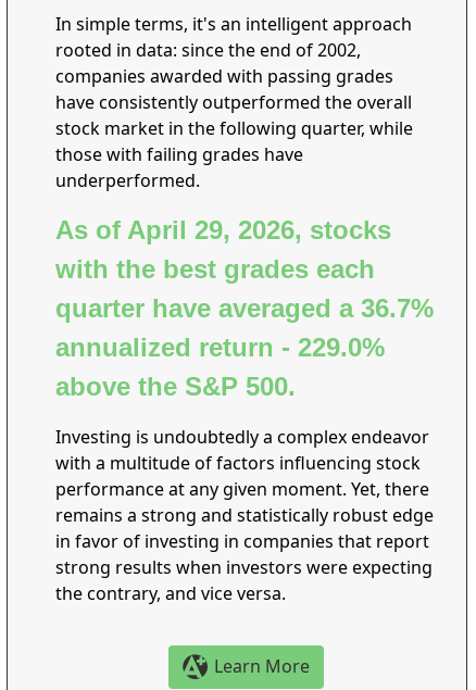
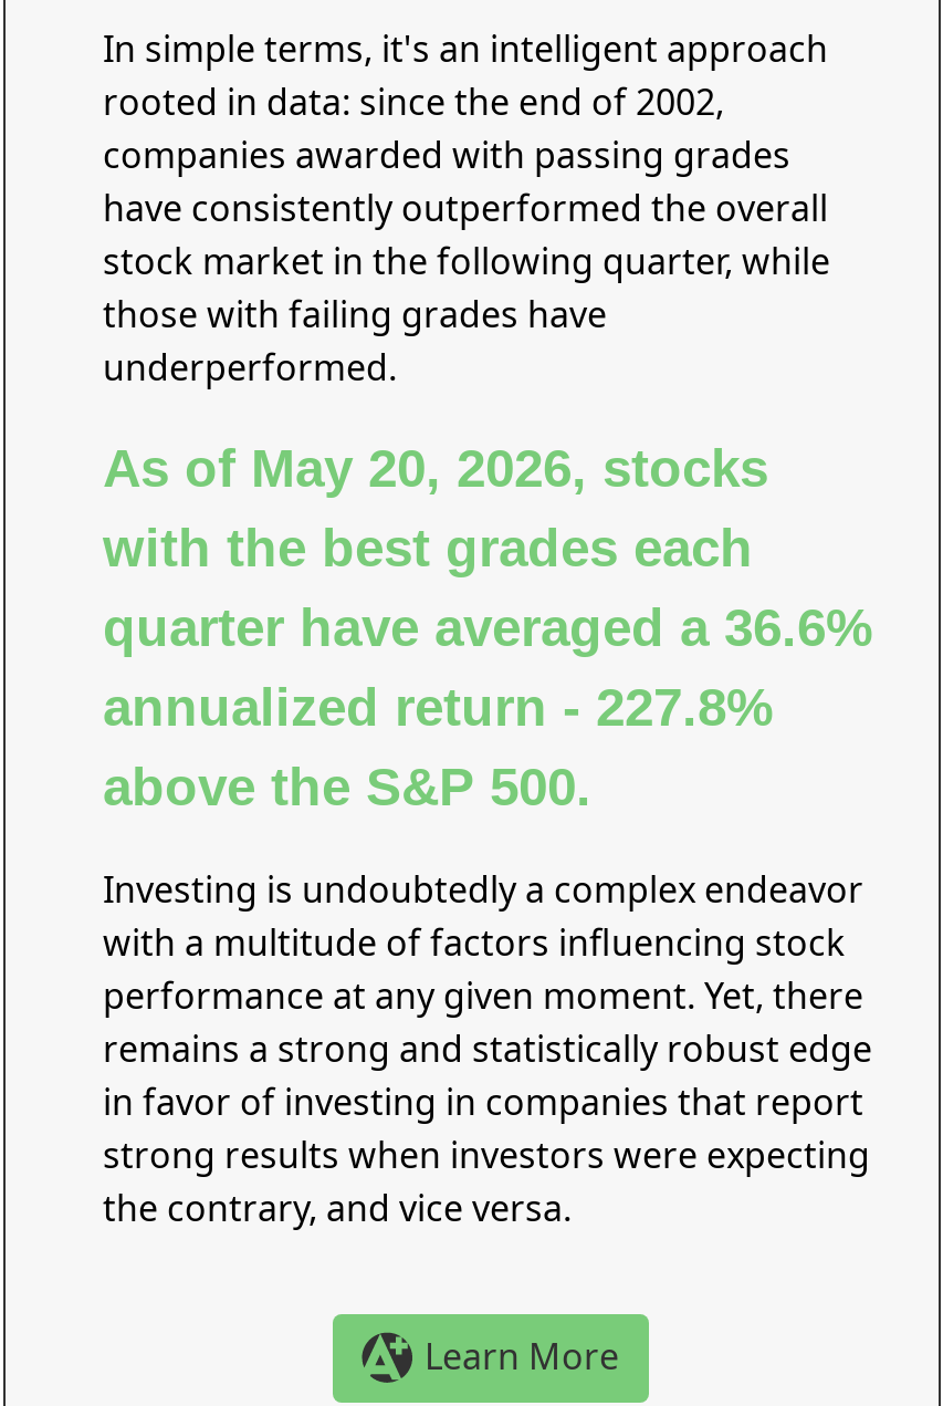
- As of April 29, 2026, stocks
+ As of May 20, 2026, stocks

- quarter have averaged a 36.7%
+ quarter have averaged a 36.6%

- annualized return - 229.0%
+ annualized return - 227.8%
